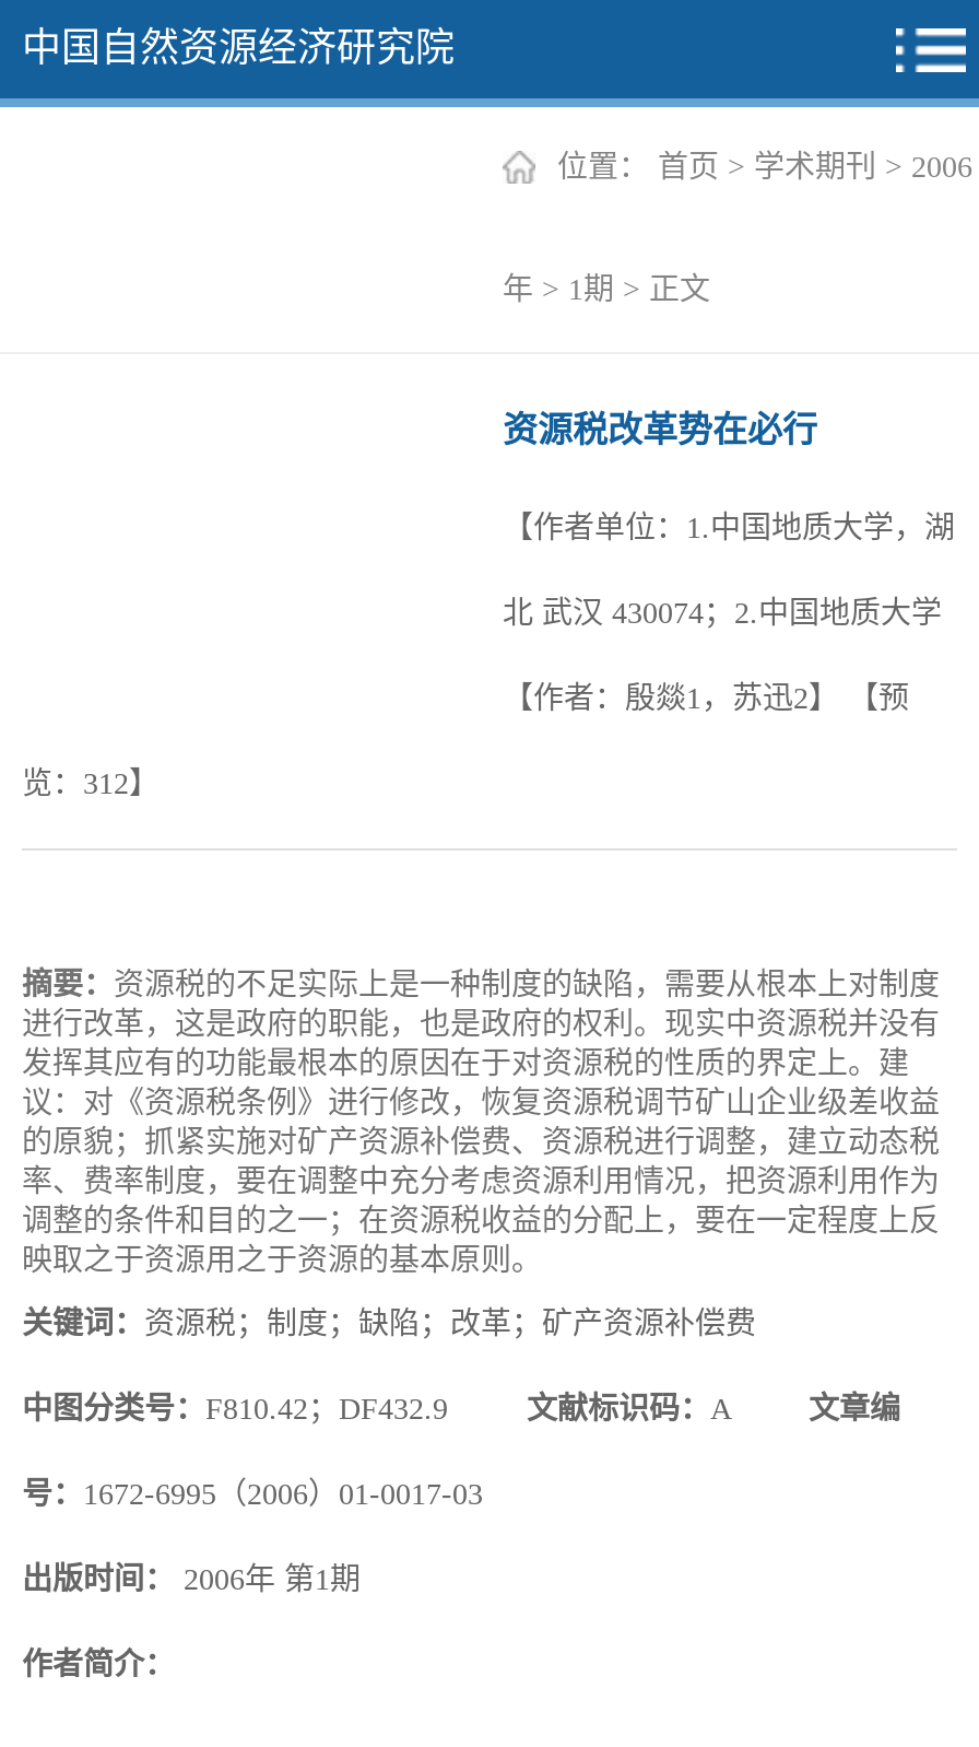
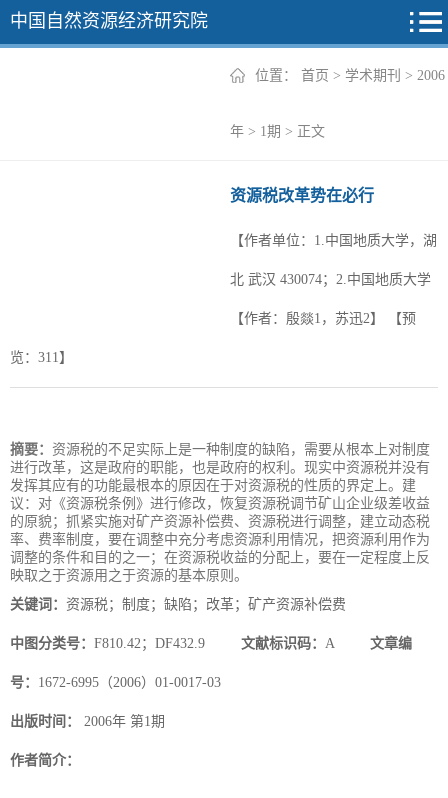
- 览：312】
+ 览：311】
